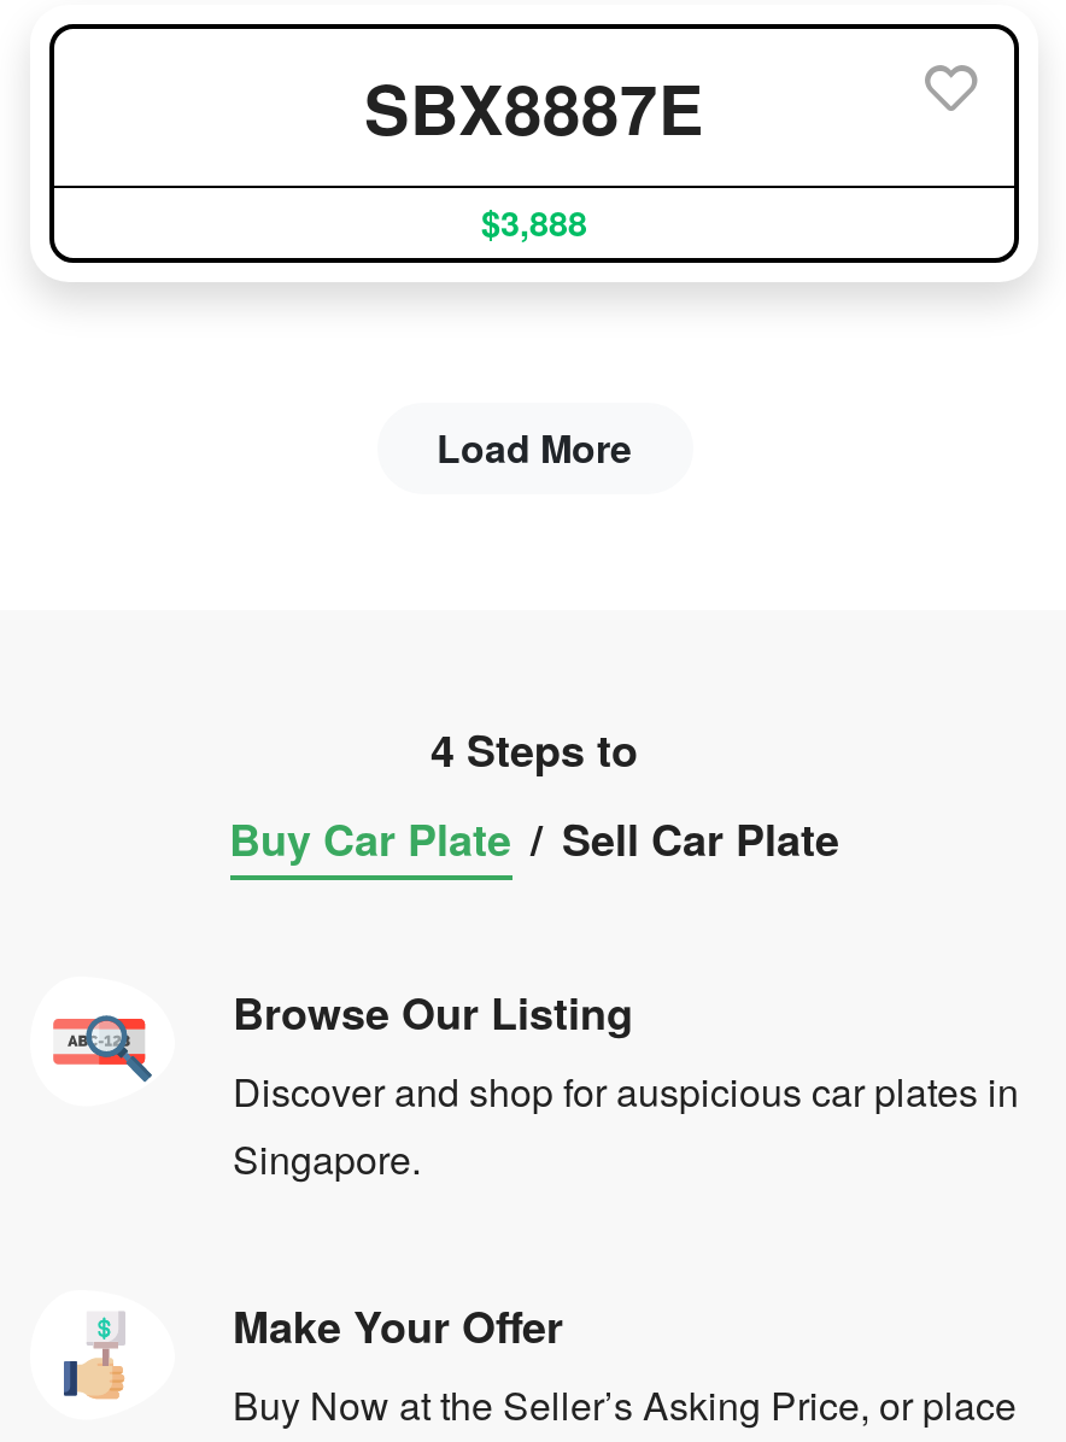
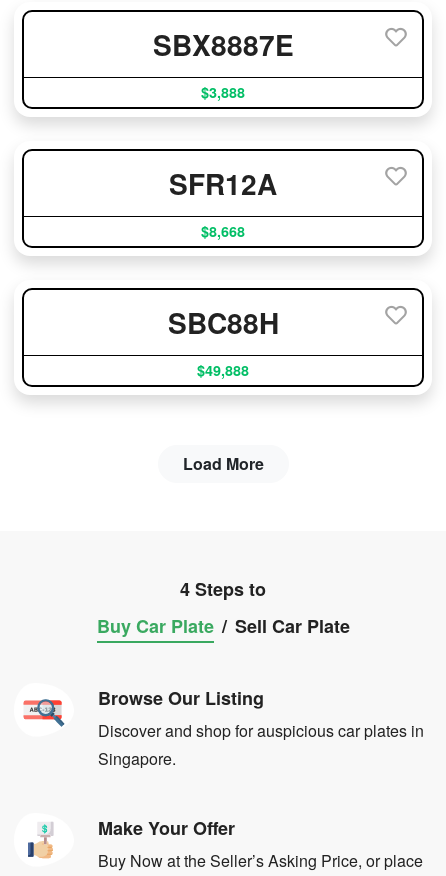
+ SFR12A
+ $8,668
+ SBC88H
+ $49,888
